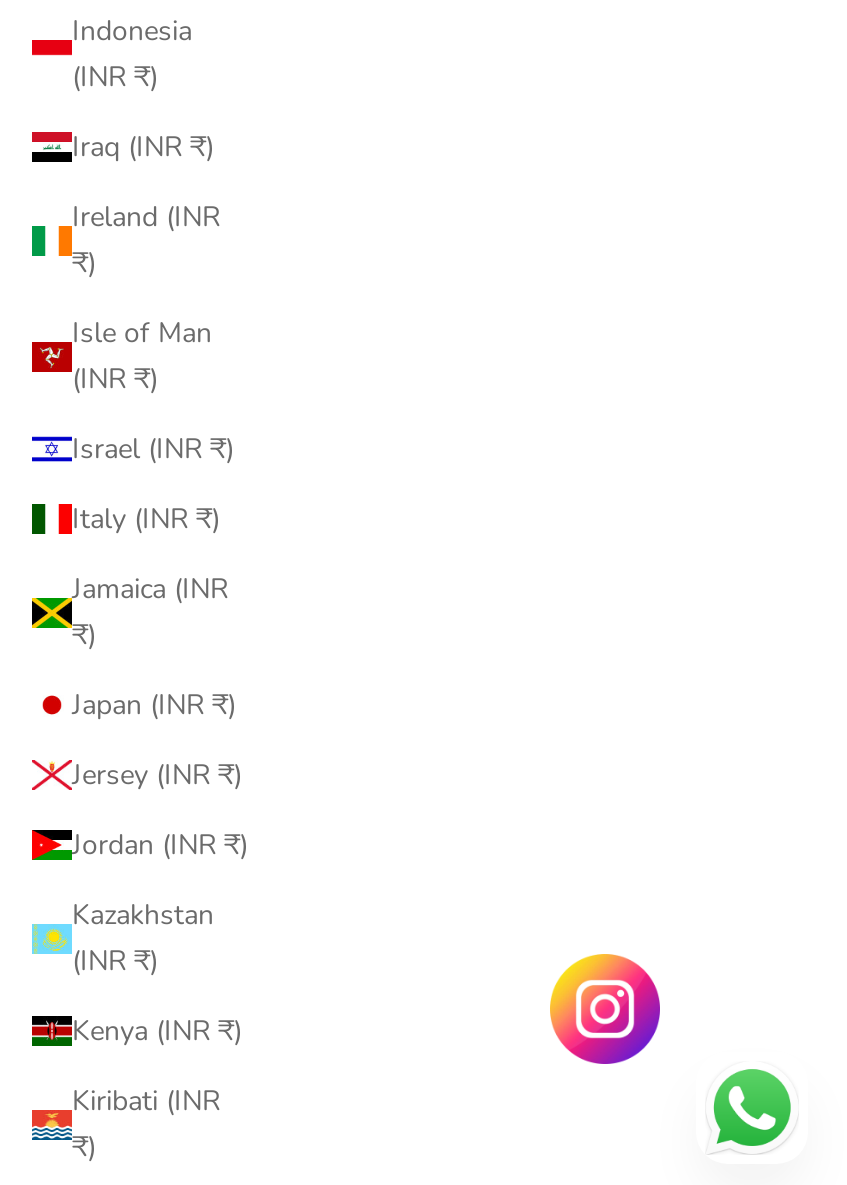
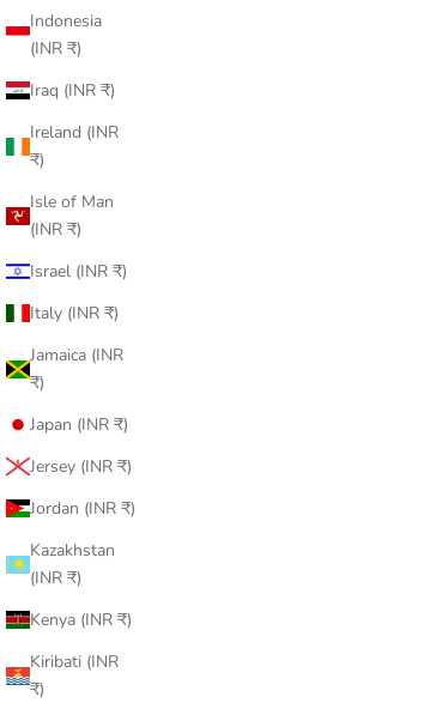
- [image]

- [image]
